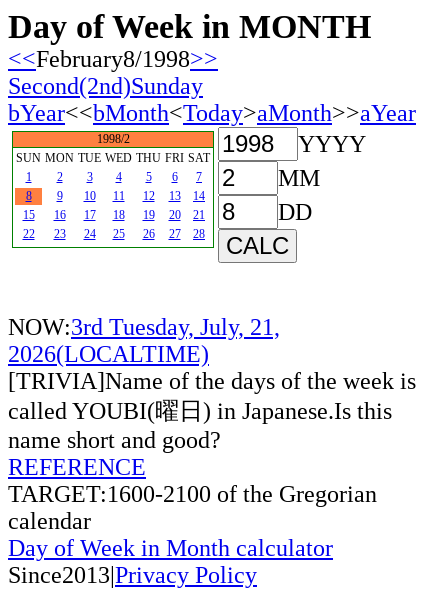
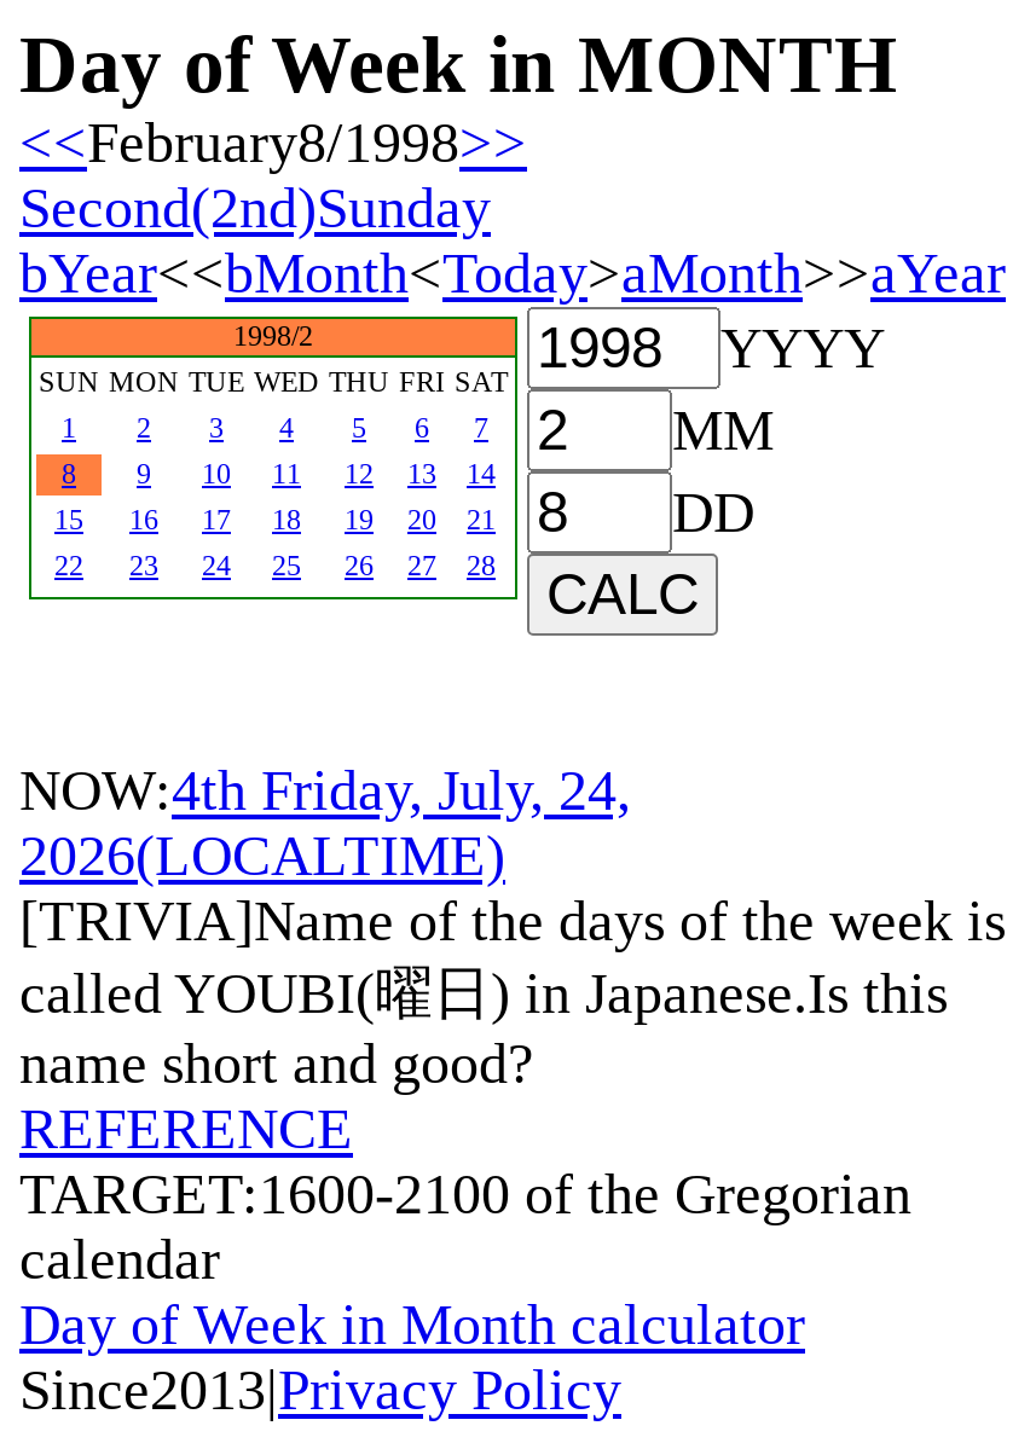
- NOW:3rd Tuesday, July, 21,
+ NOW:4th Friday, July, 24,
